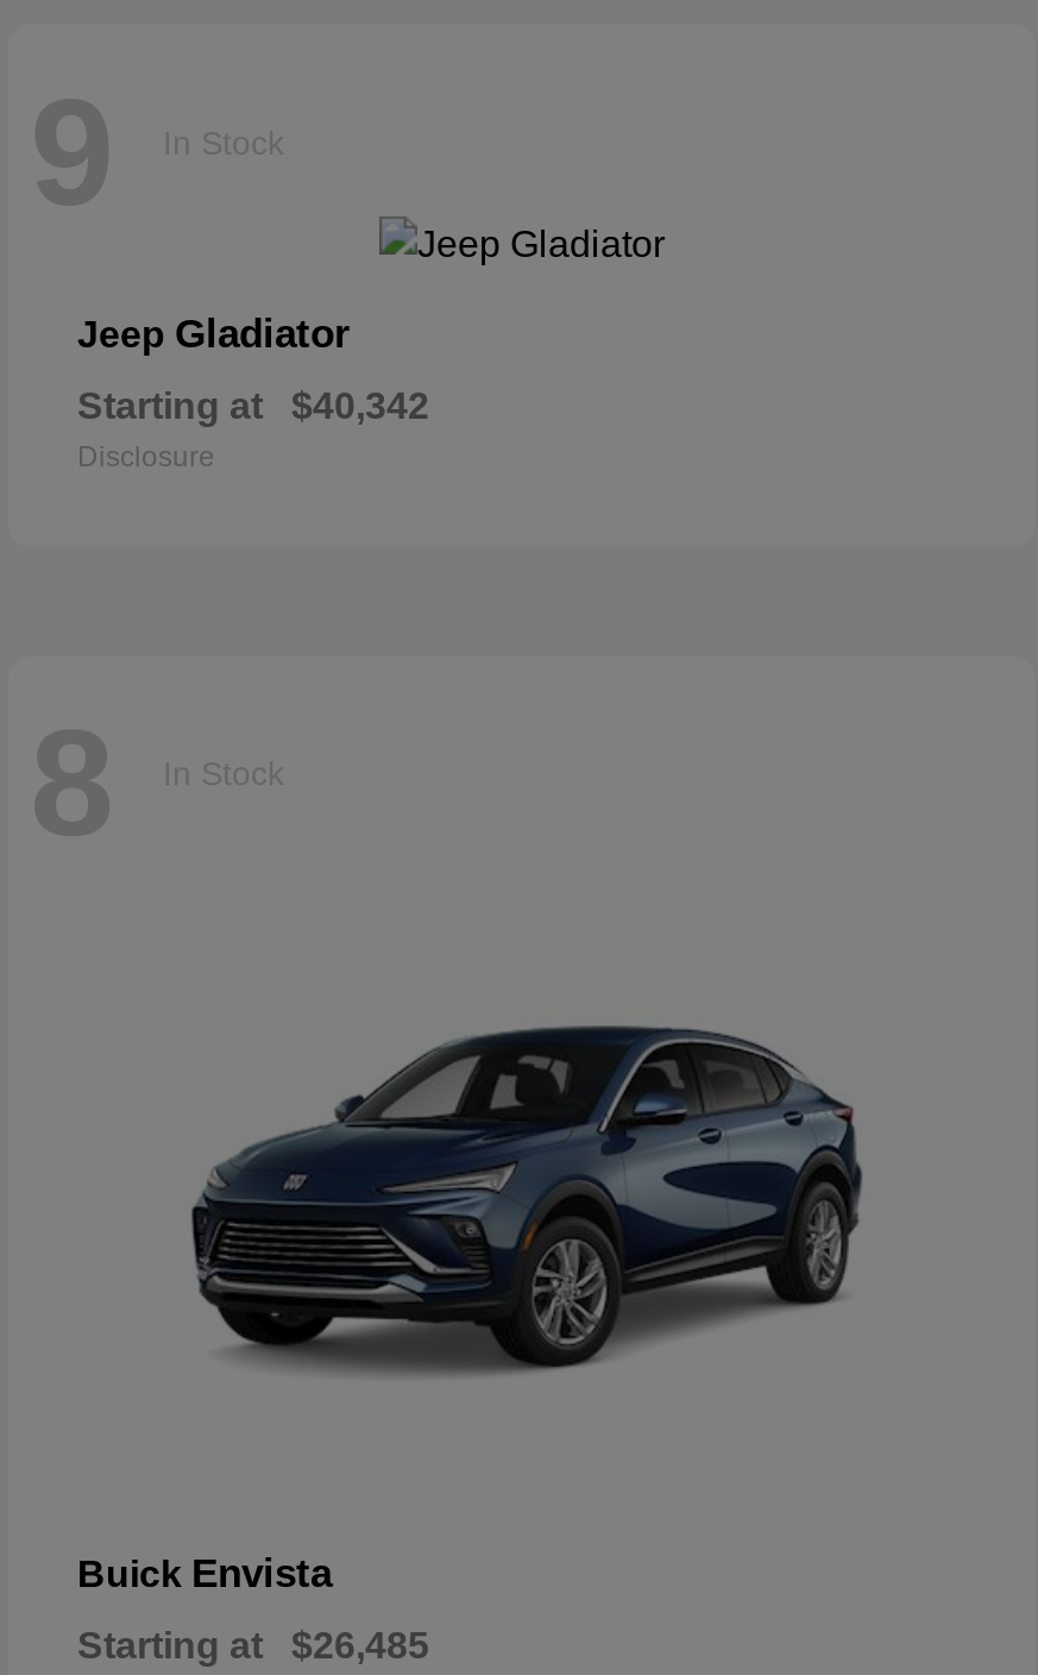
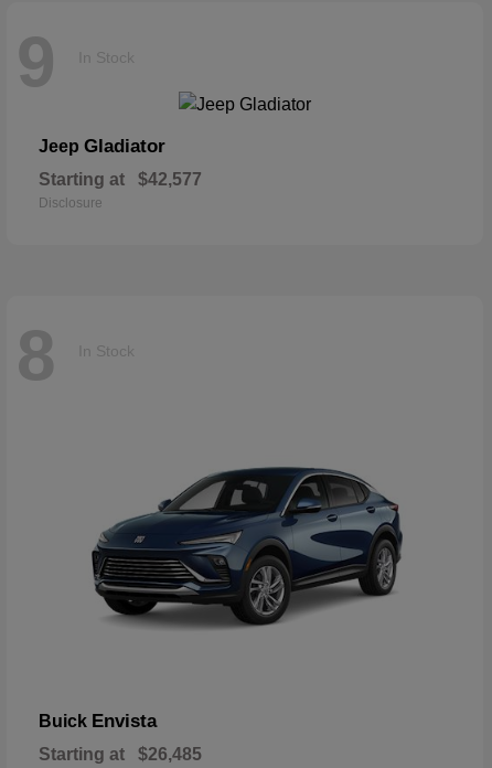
- Starting at $40,342
+ Starting at $42,577
